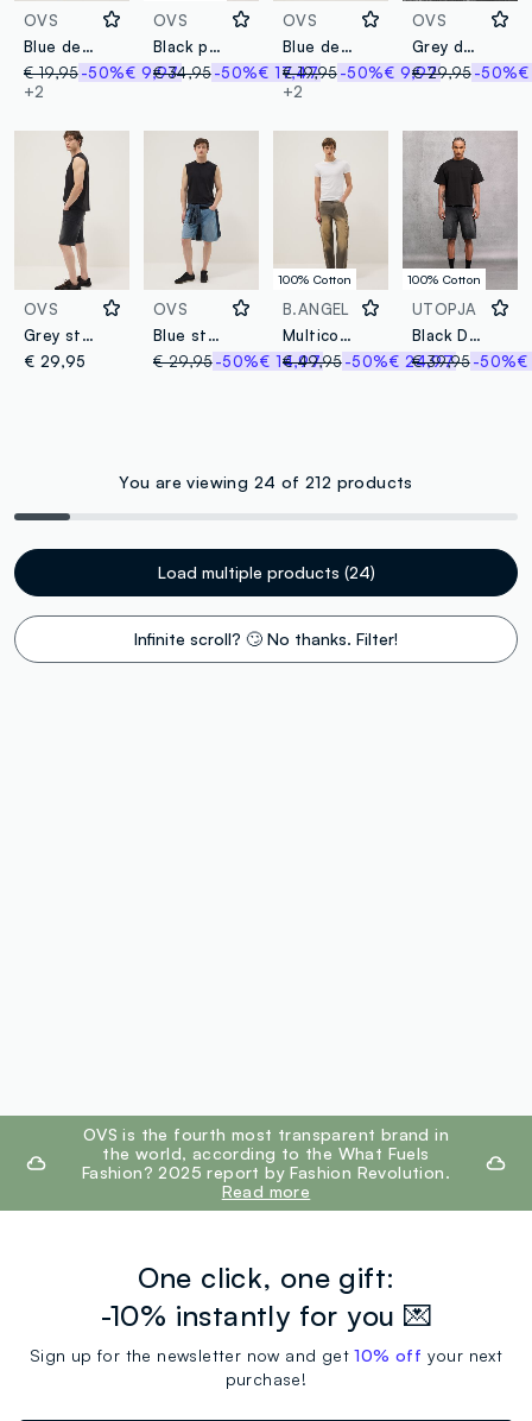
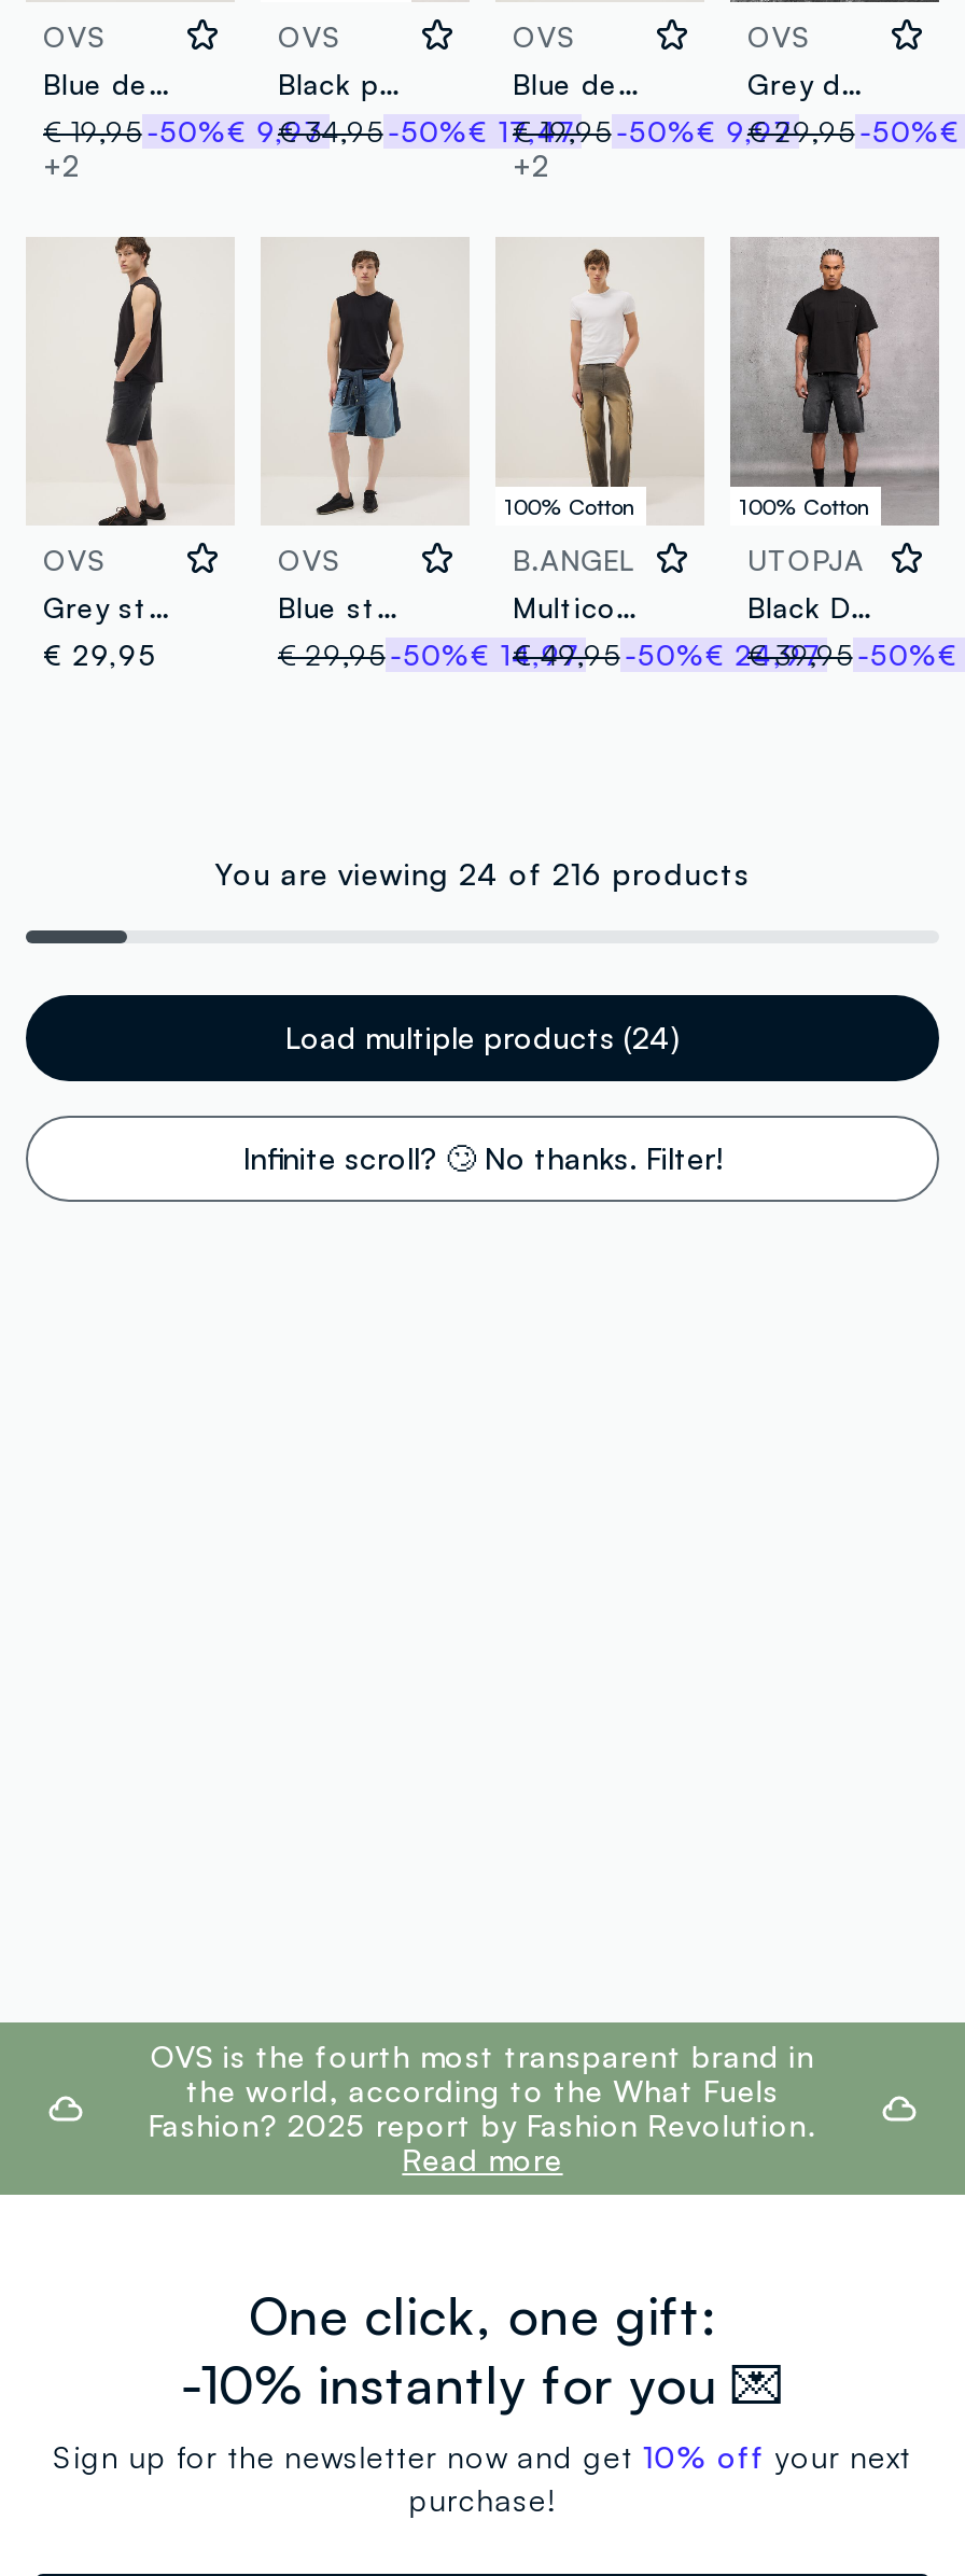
- You are viewing 24 of 212 products
+ You are viewing 24 of 216 products
